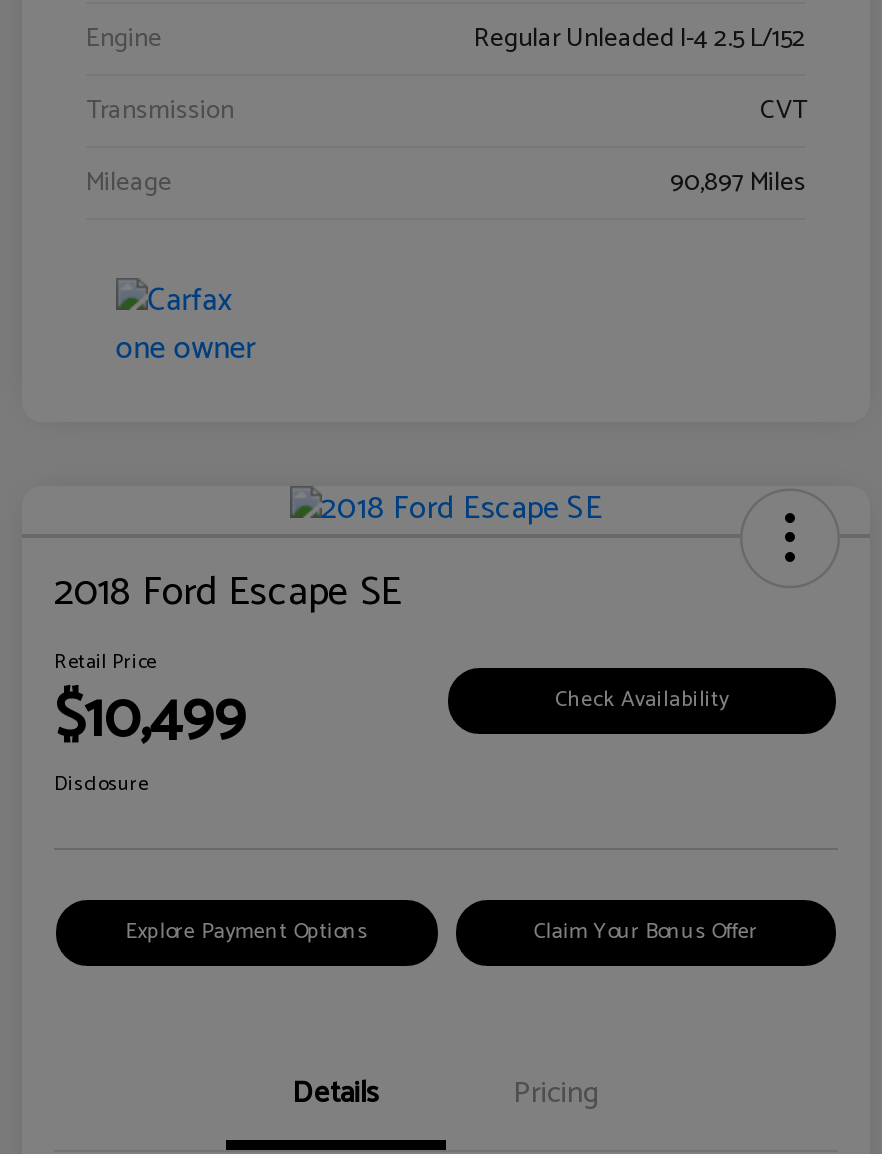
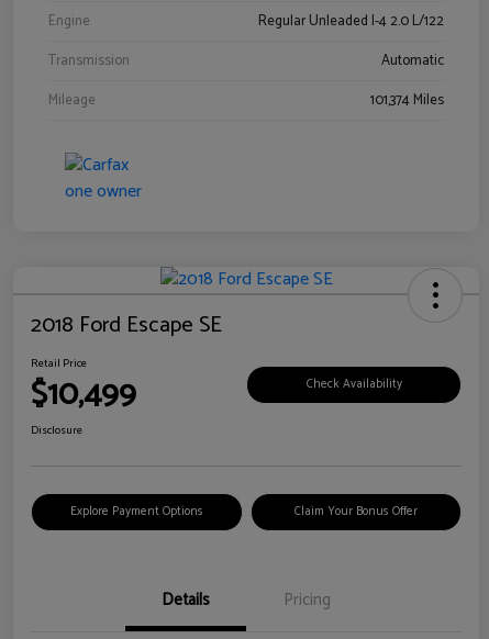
- Regular Unleaded I-4 2.5 L/152
+ Regular Unleaded I-4 2.0 L/122

- CVT
+ Automatic

- 90,897 Miles
+ 101,374 Miles
